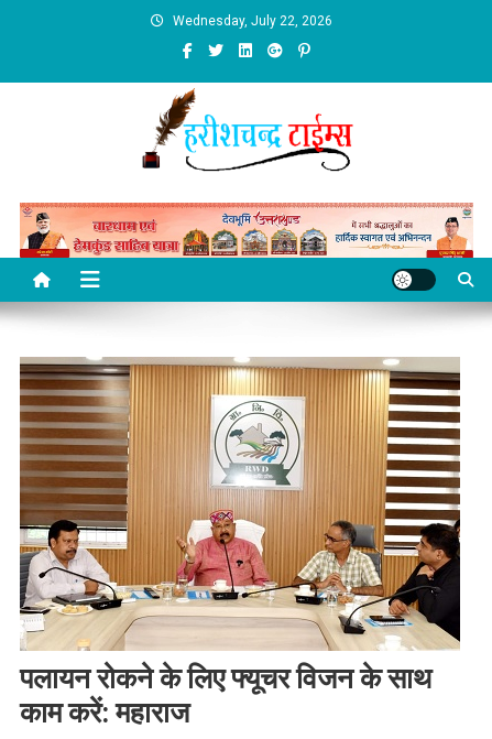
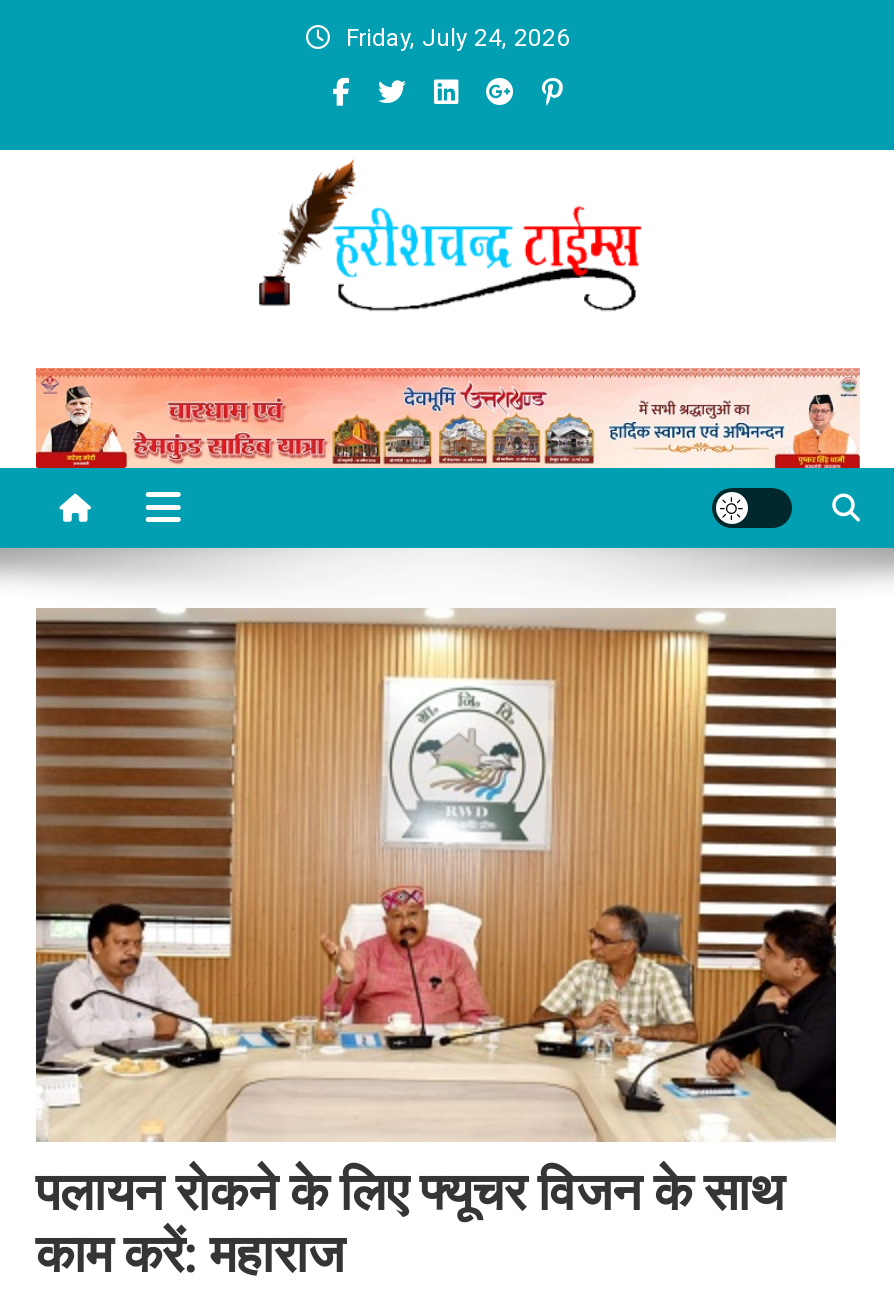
- Wednesday, July 22, 2026
+ Friday, July 24, 2026
